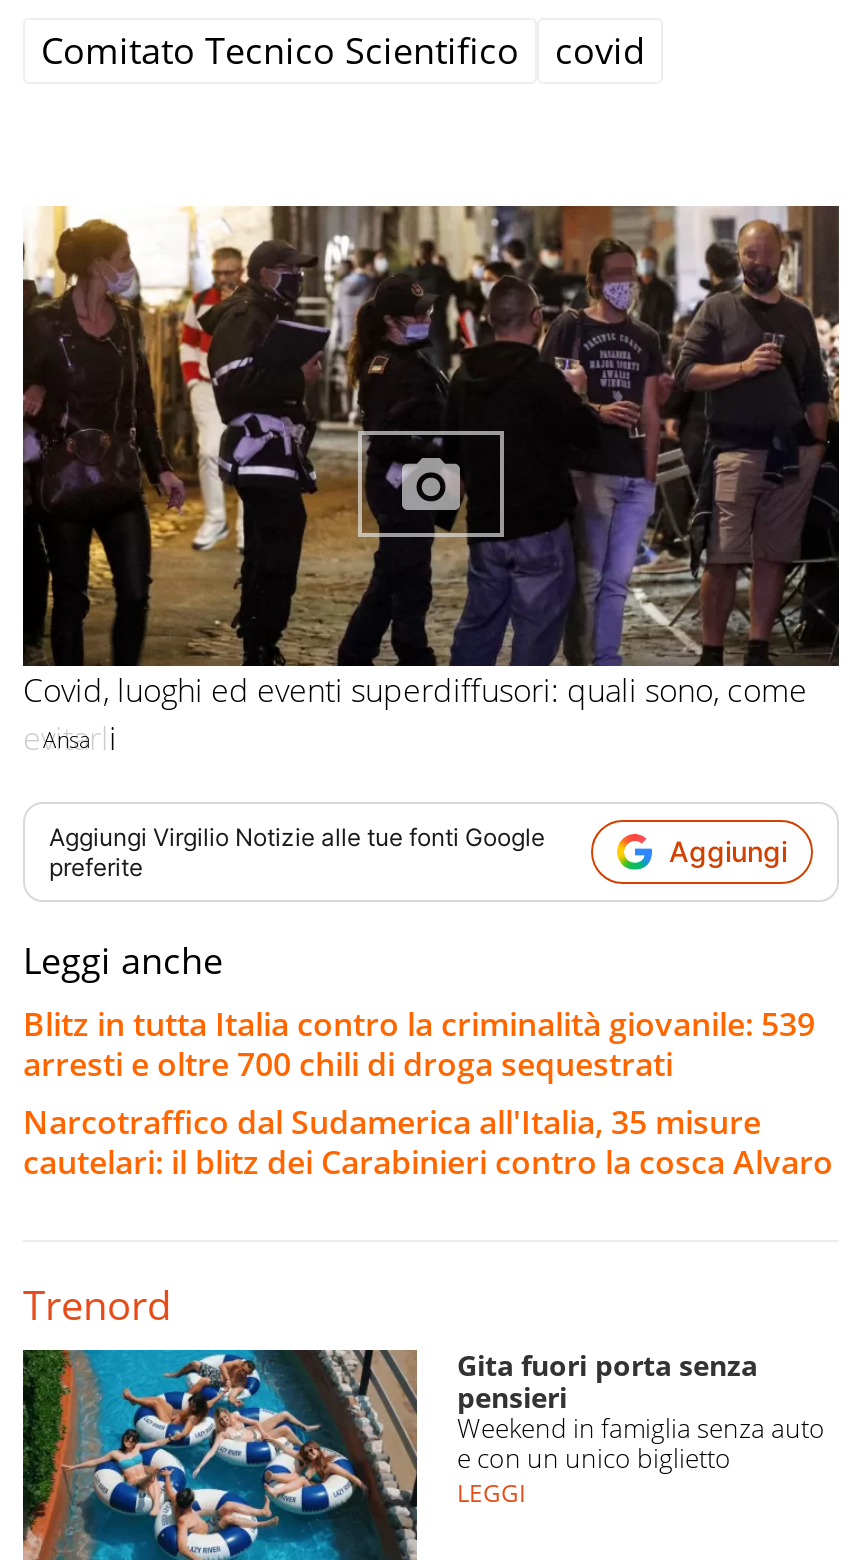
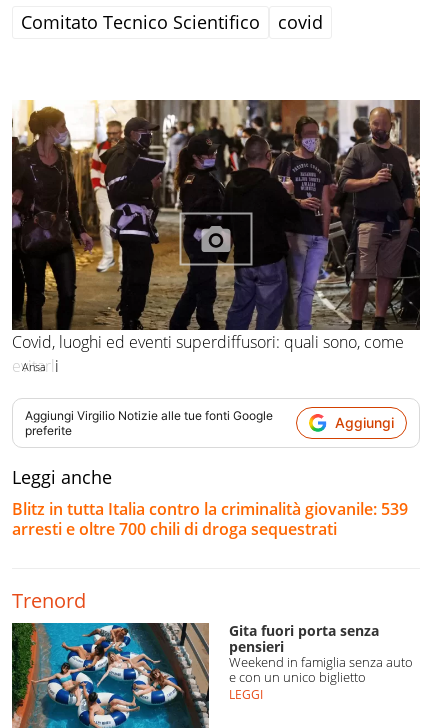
- Narcotraffico dal Sudamerica all'Italia, 35 misure
- cautelari: il blitz dei Carabinieri contro la cosca Alvaro
